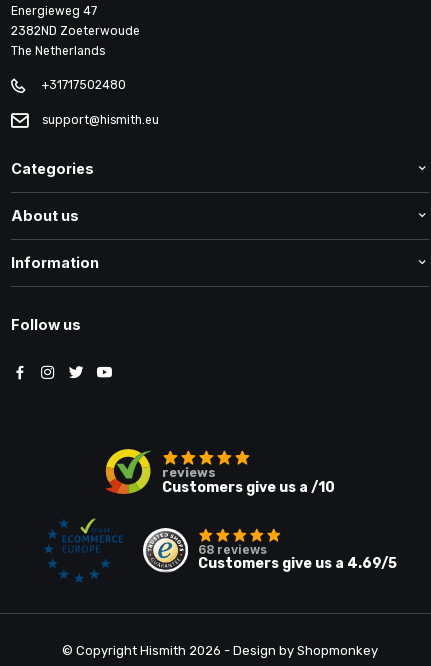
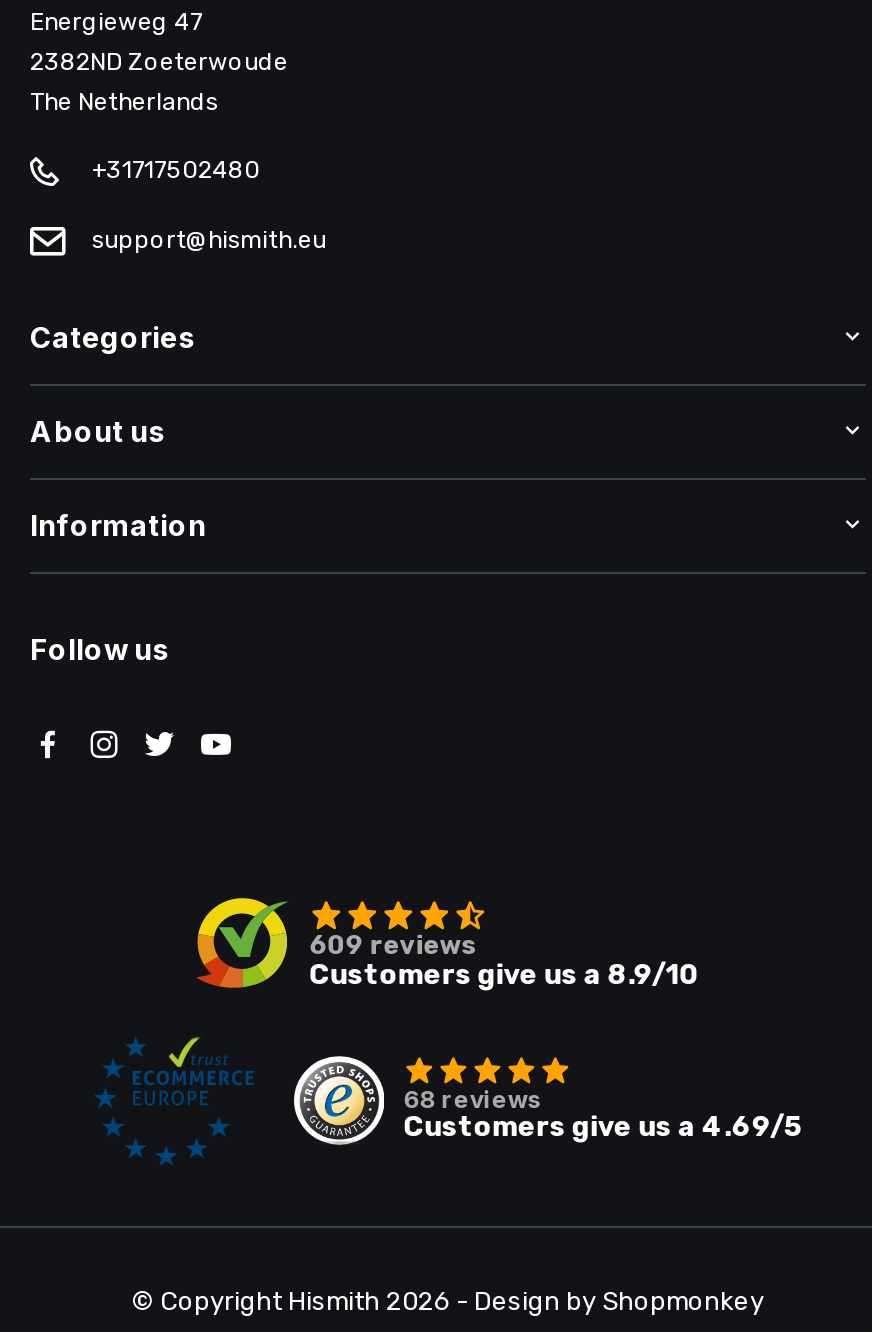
- reviews
- Customers give us a /10
+ 609 reviews
+ Customers give us a 8.9/10
